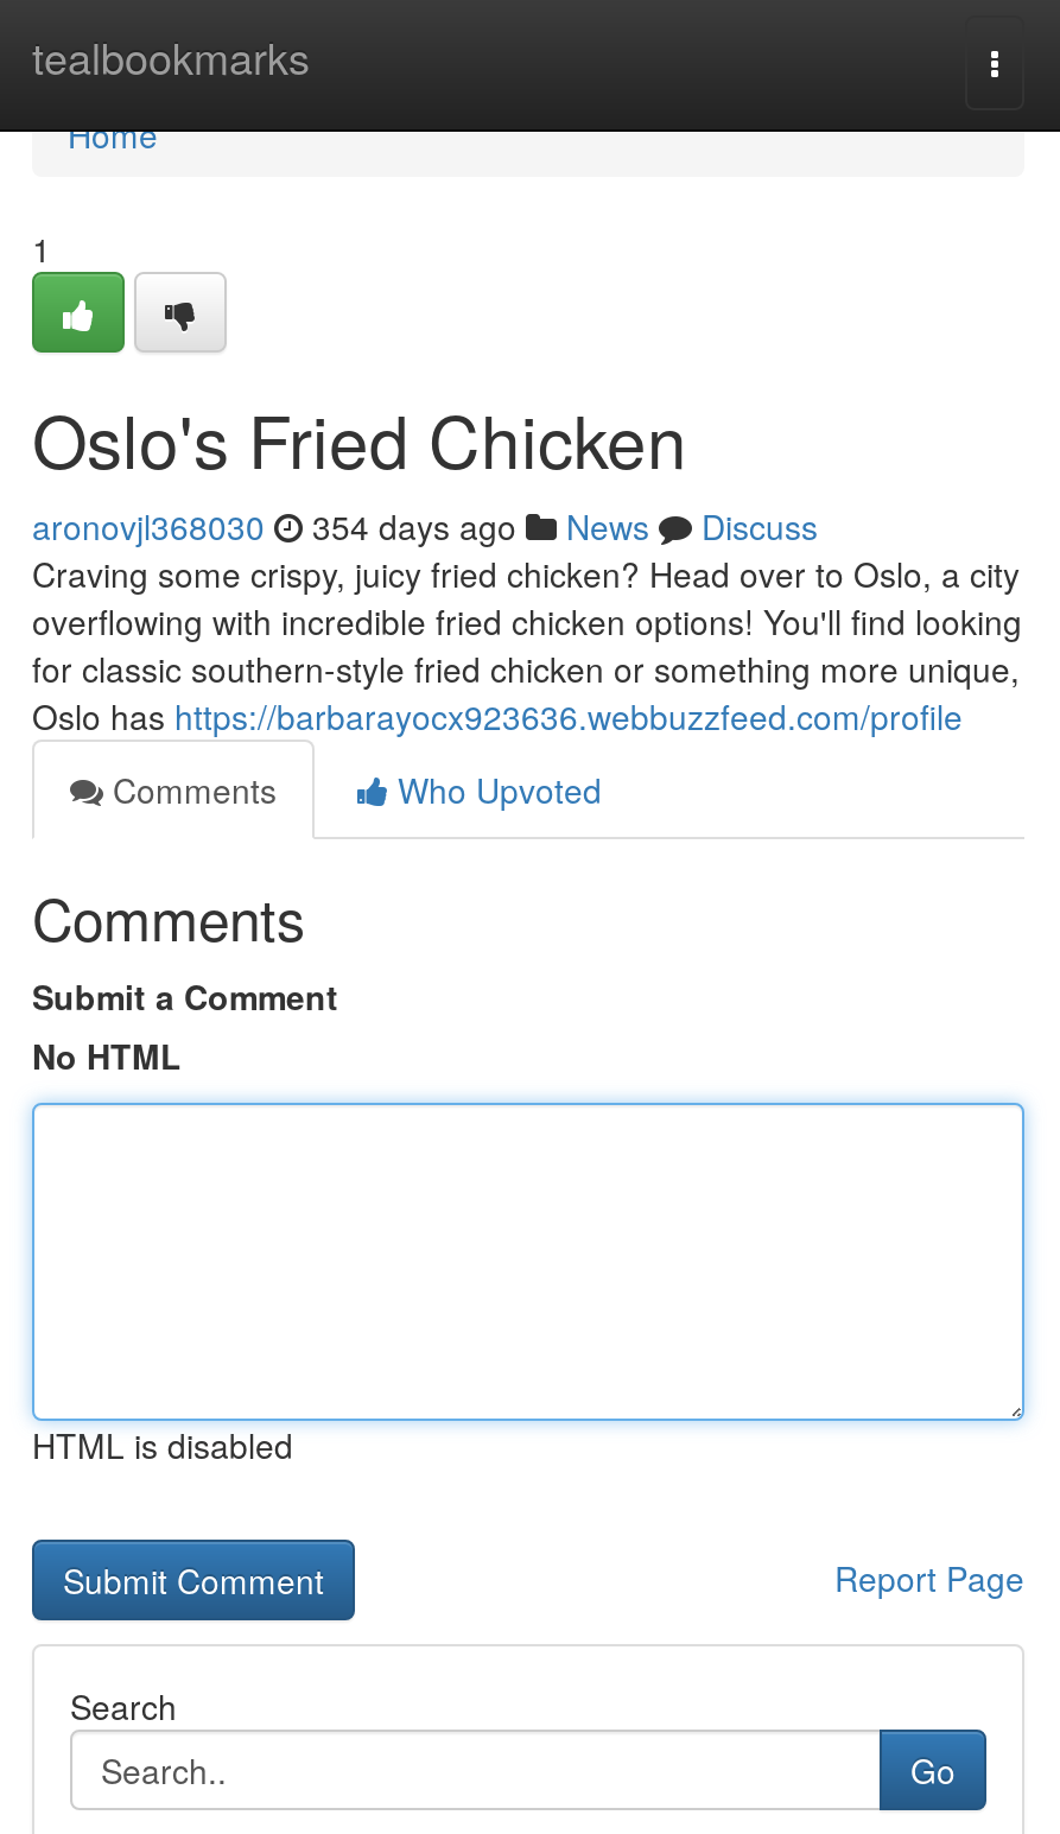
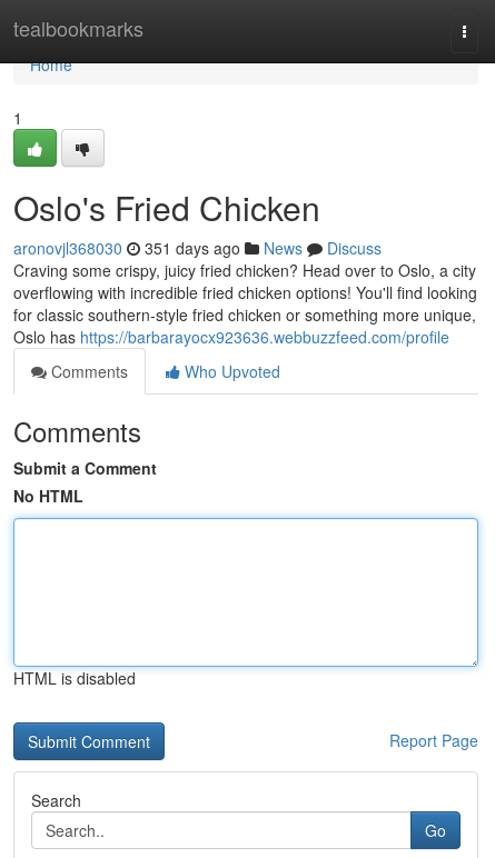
- aronovjl368030 354 days ago News Discuss
+ aronovjl368030 351 days ago News Discuss
